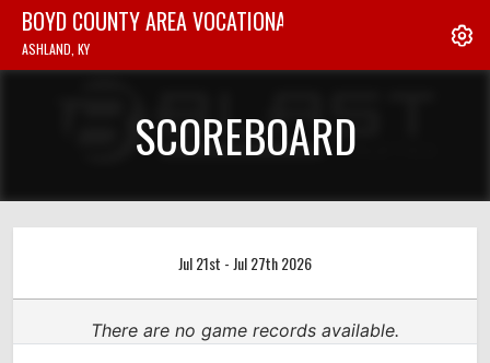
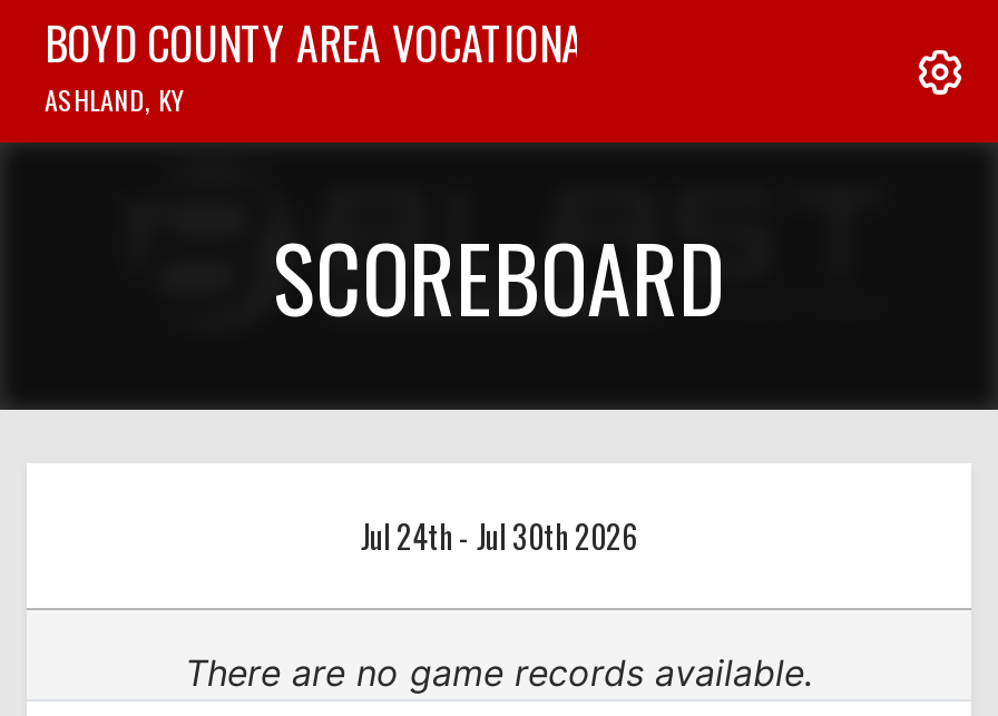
- Jul 21st - Jul 27th 2026
+ Jul 24th - Jul 30th 2026
